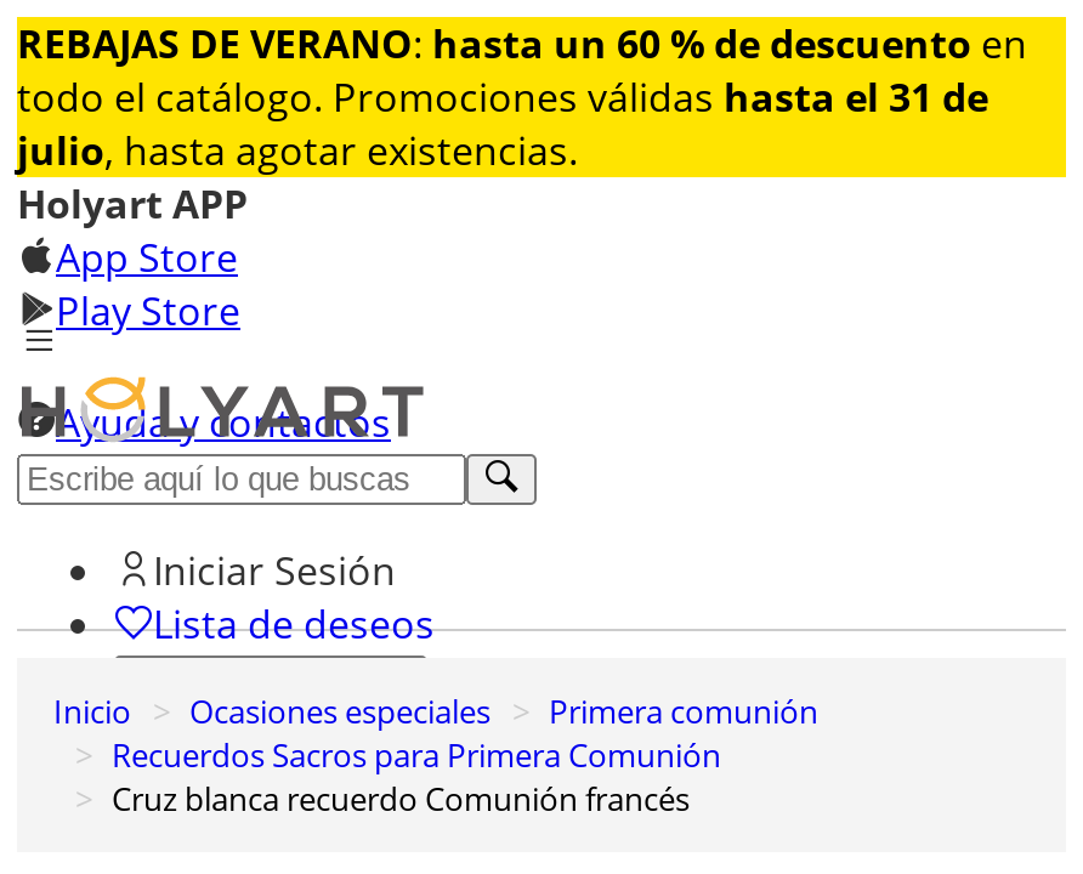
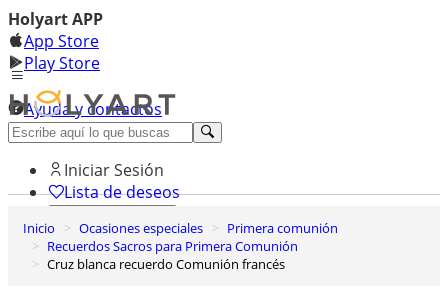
- [image]
- REBAJAS DE VERANO: hasta un 60 % de descuento en
- todo el catálogo. Promociones válidas hasta el 31 de
- julio, hasta agotar existencias.
